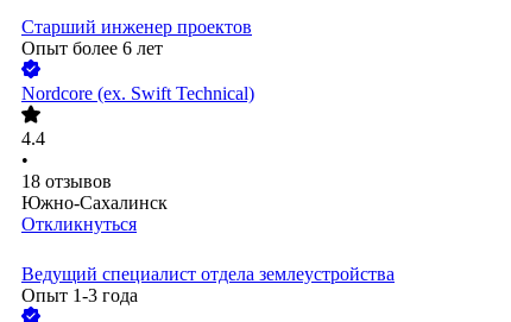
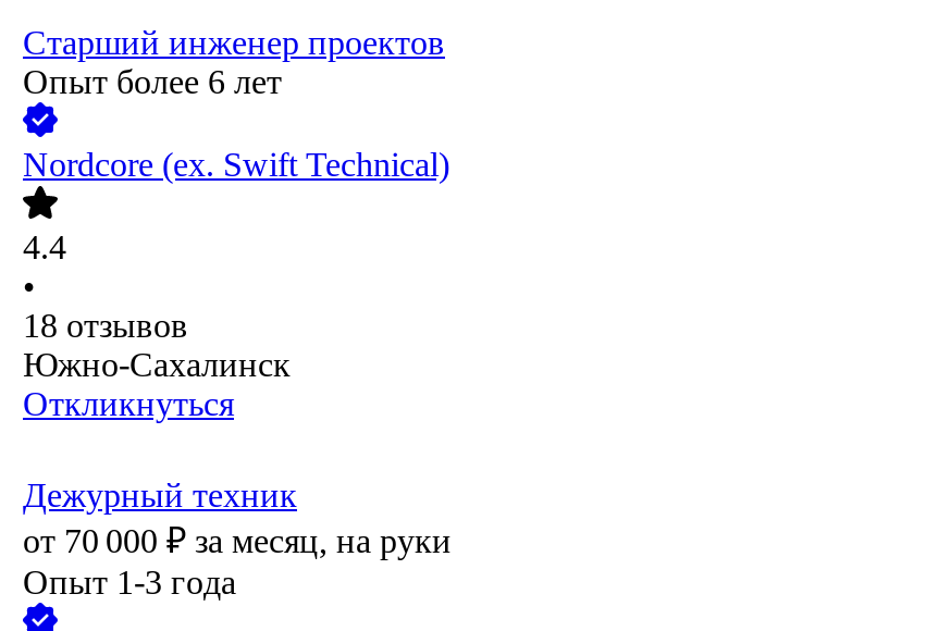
- Ведущий специалист отдела землеустройства
+ Дежурный техник
+ от 70 000 ₽ за месяц, на руки
